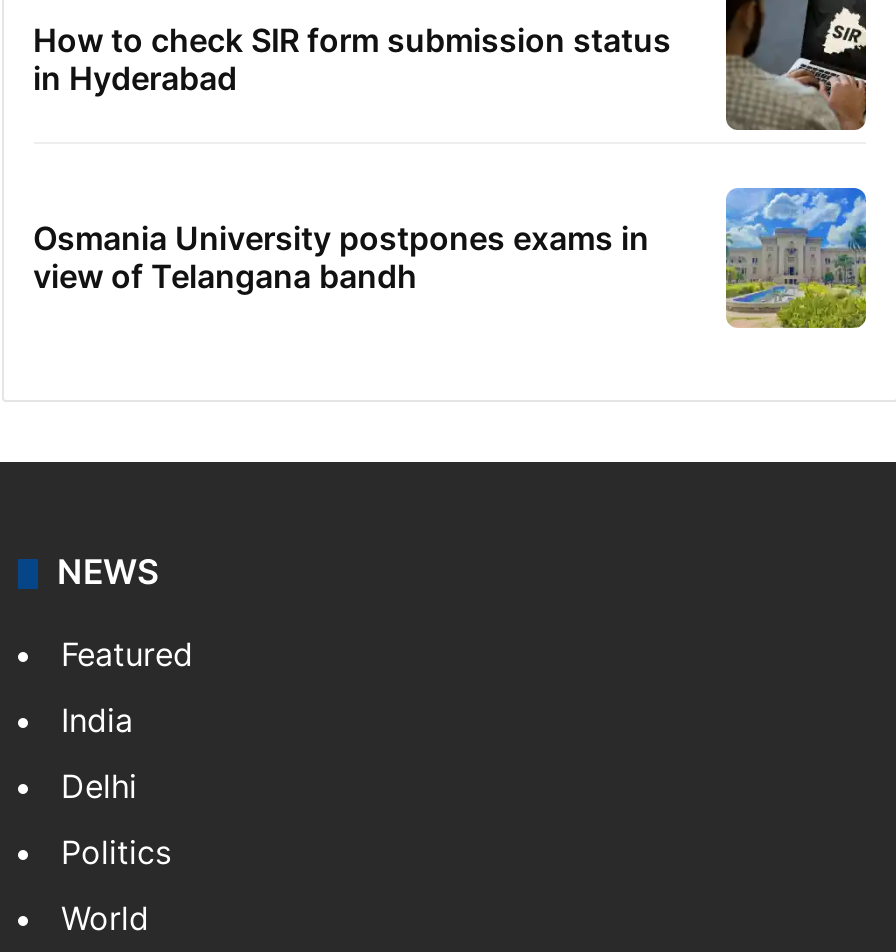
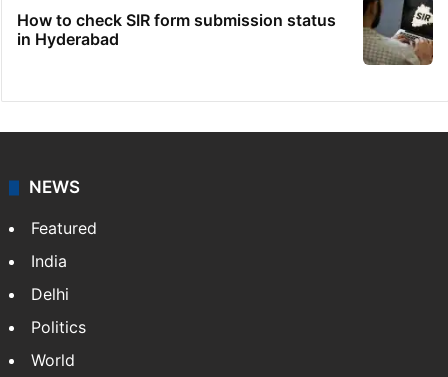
- [image]
- Osmania University postpones exams in
- view of Telangana bandh
